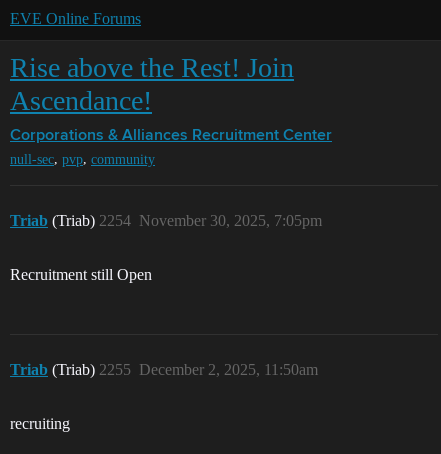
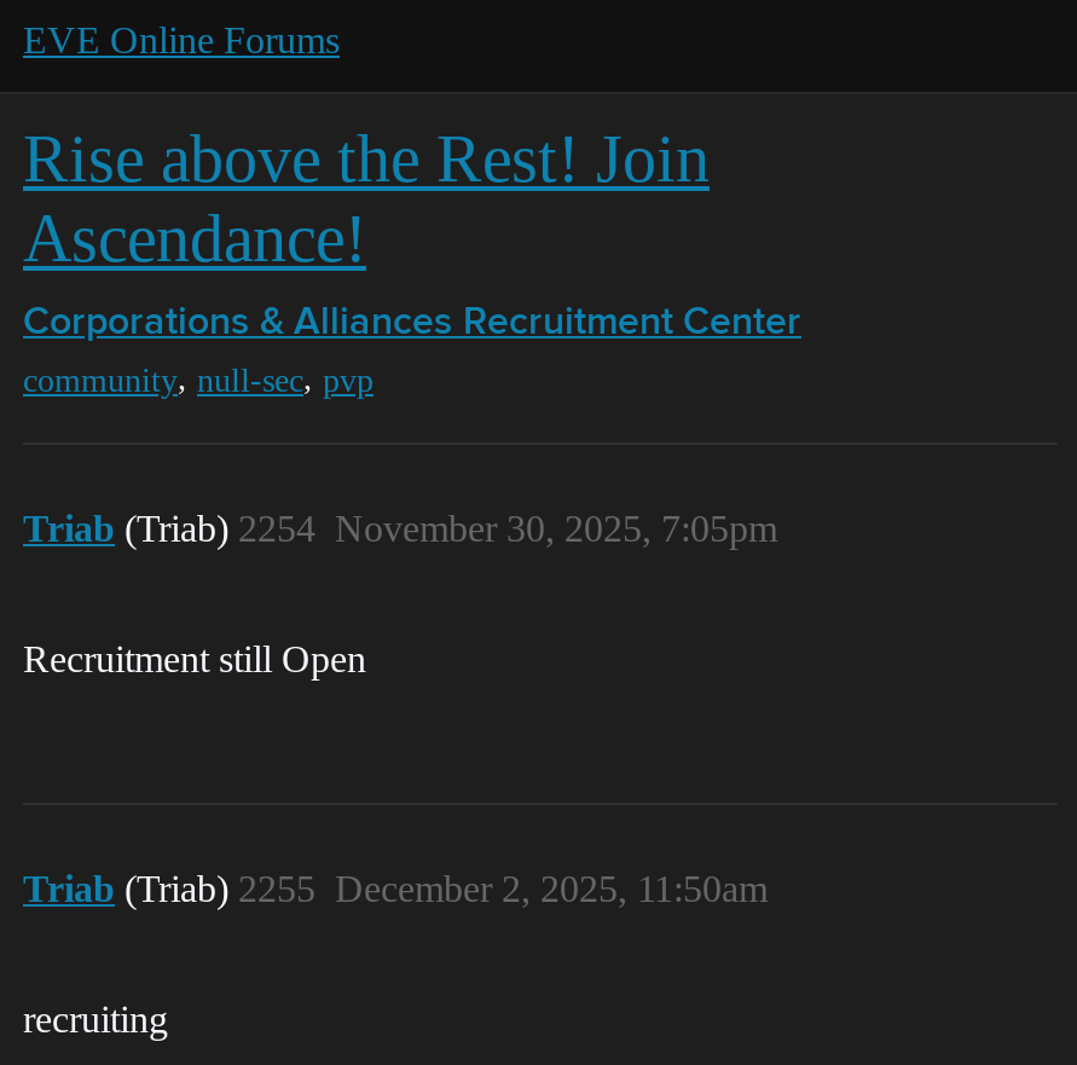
- null-sec, pvp, community
+ community, null-sec, pvp
